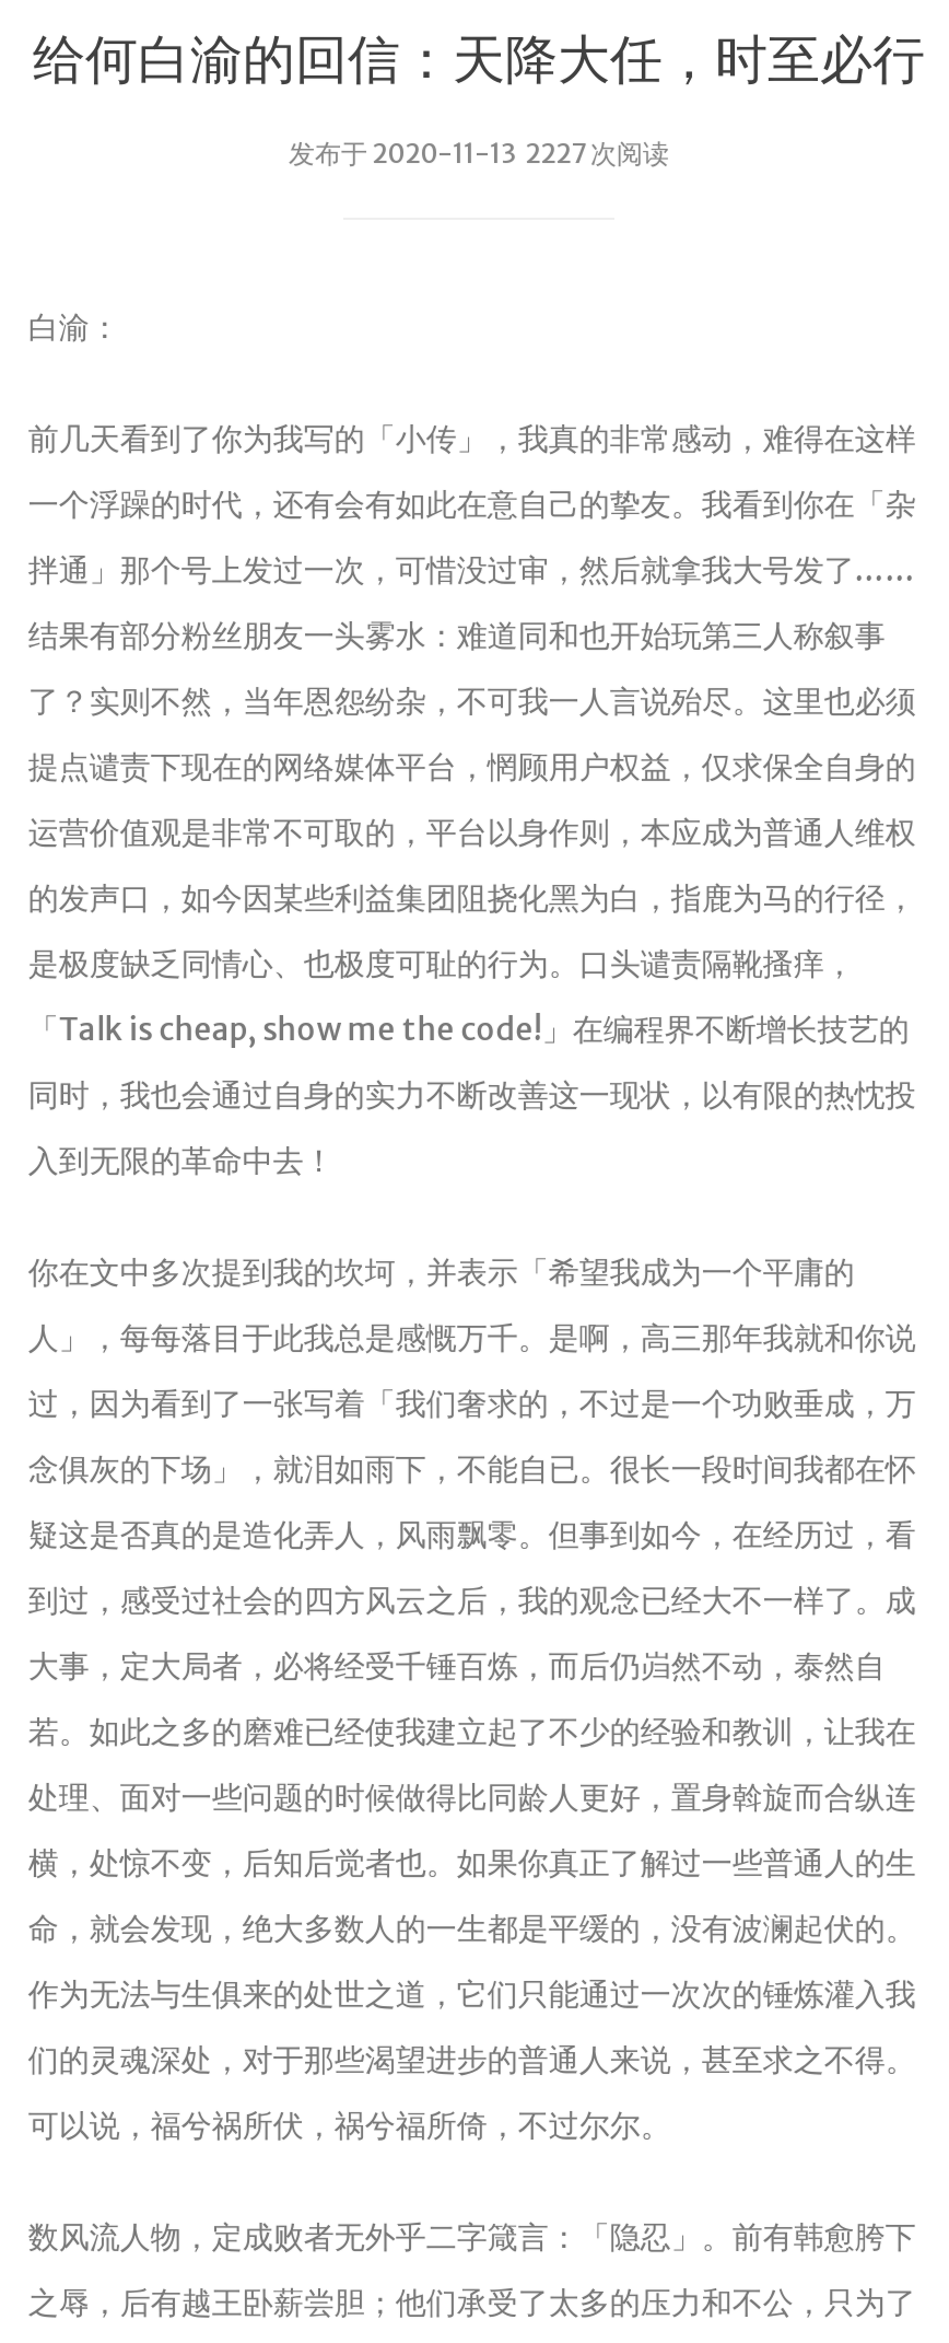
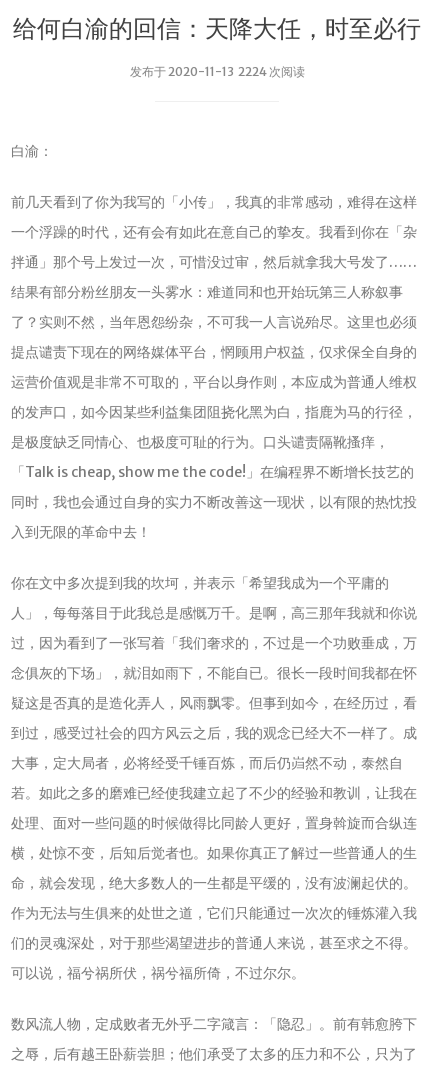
- 发布于 2020-11-13 2227 次阅读
+ 发布于 2020-11-13 2224 次阅读
